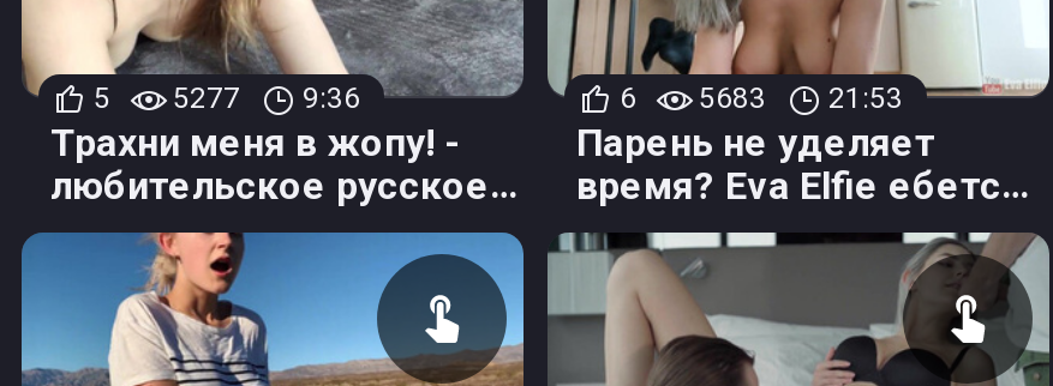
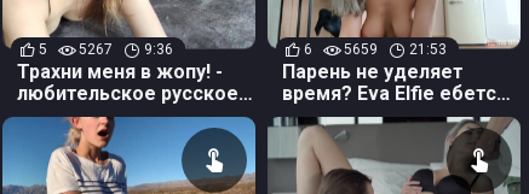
- 5 5277 9:36
+ 5 5267 9:36

- 6 5683 21:53
+ 6 5659 21:53
